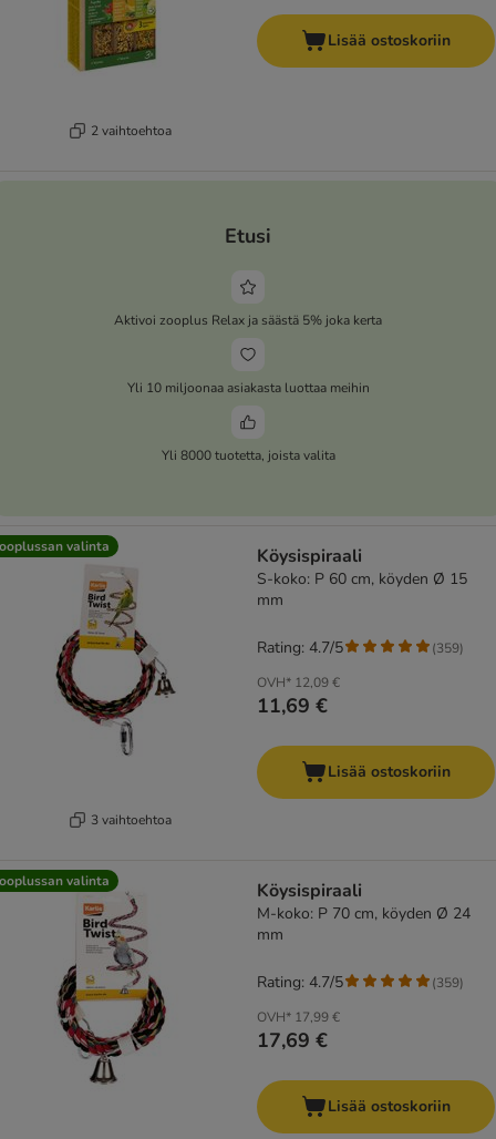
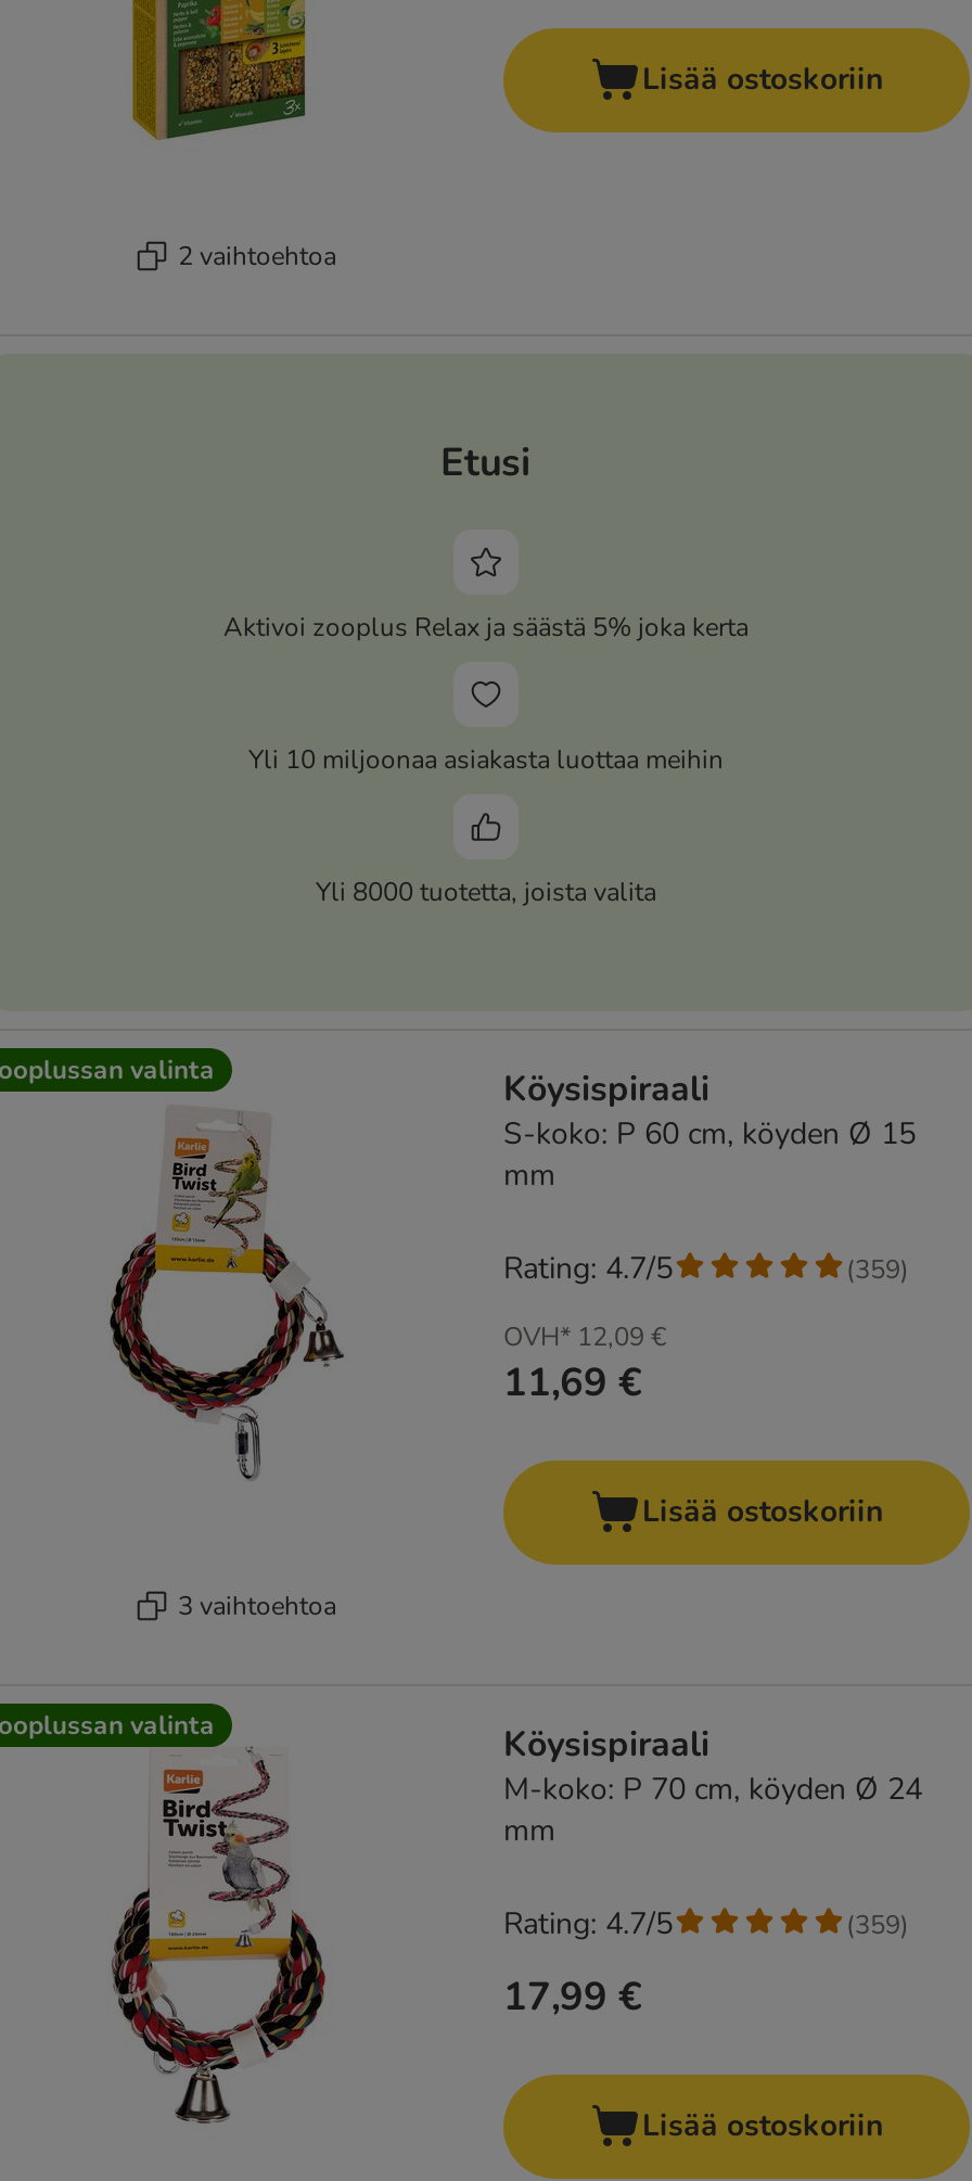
- OVH* 17,99 €
- 17,69 €
+ 17,99 €
